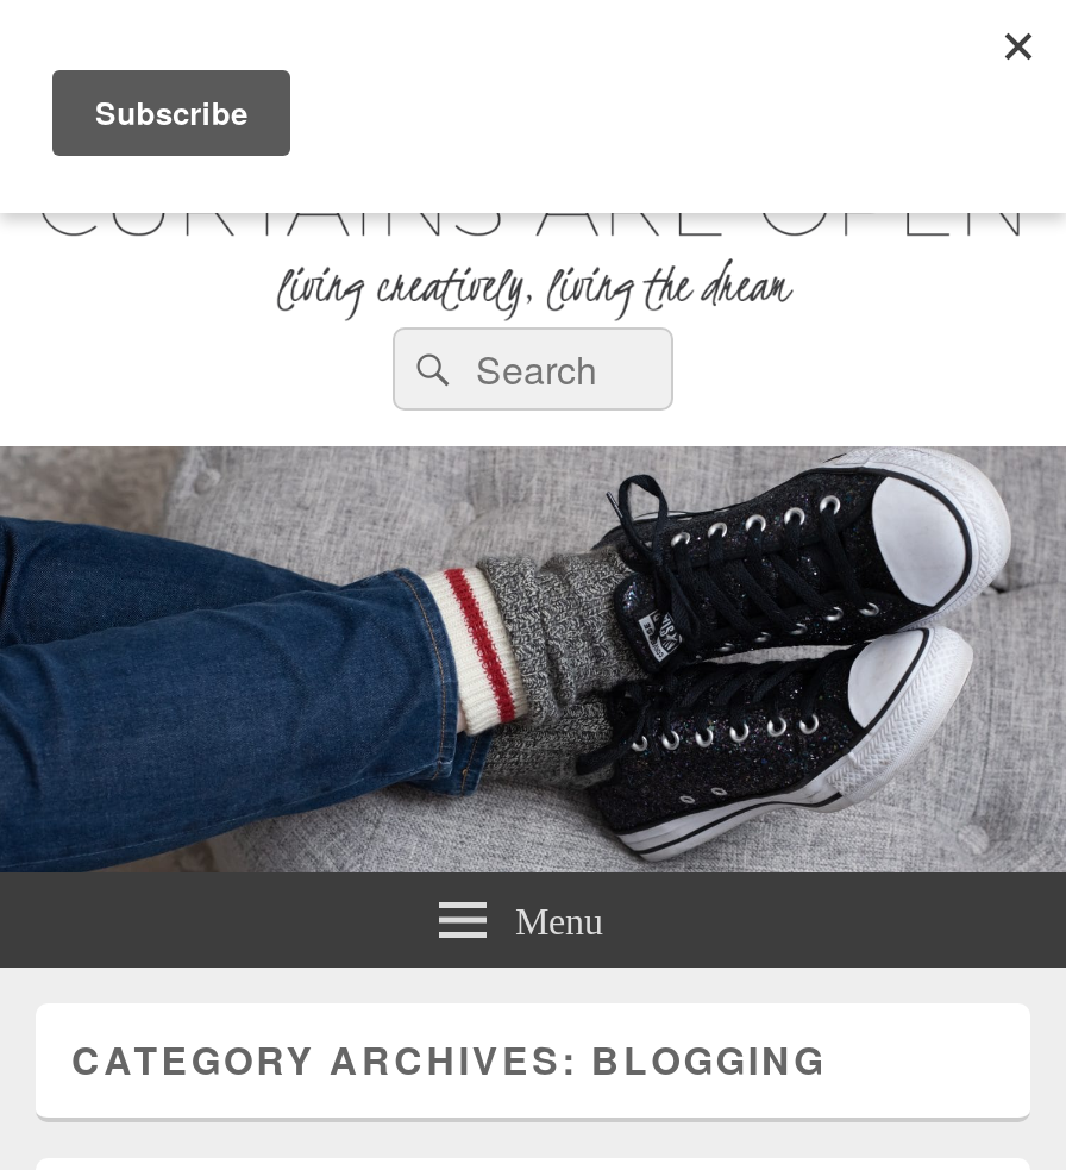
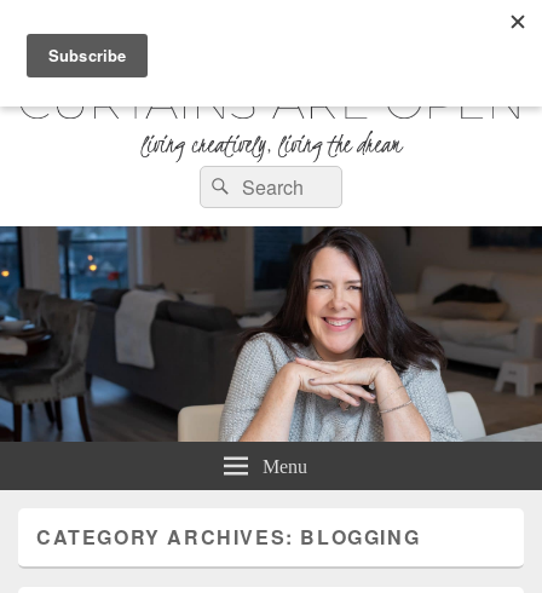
- [image]
+ [image]
